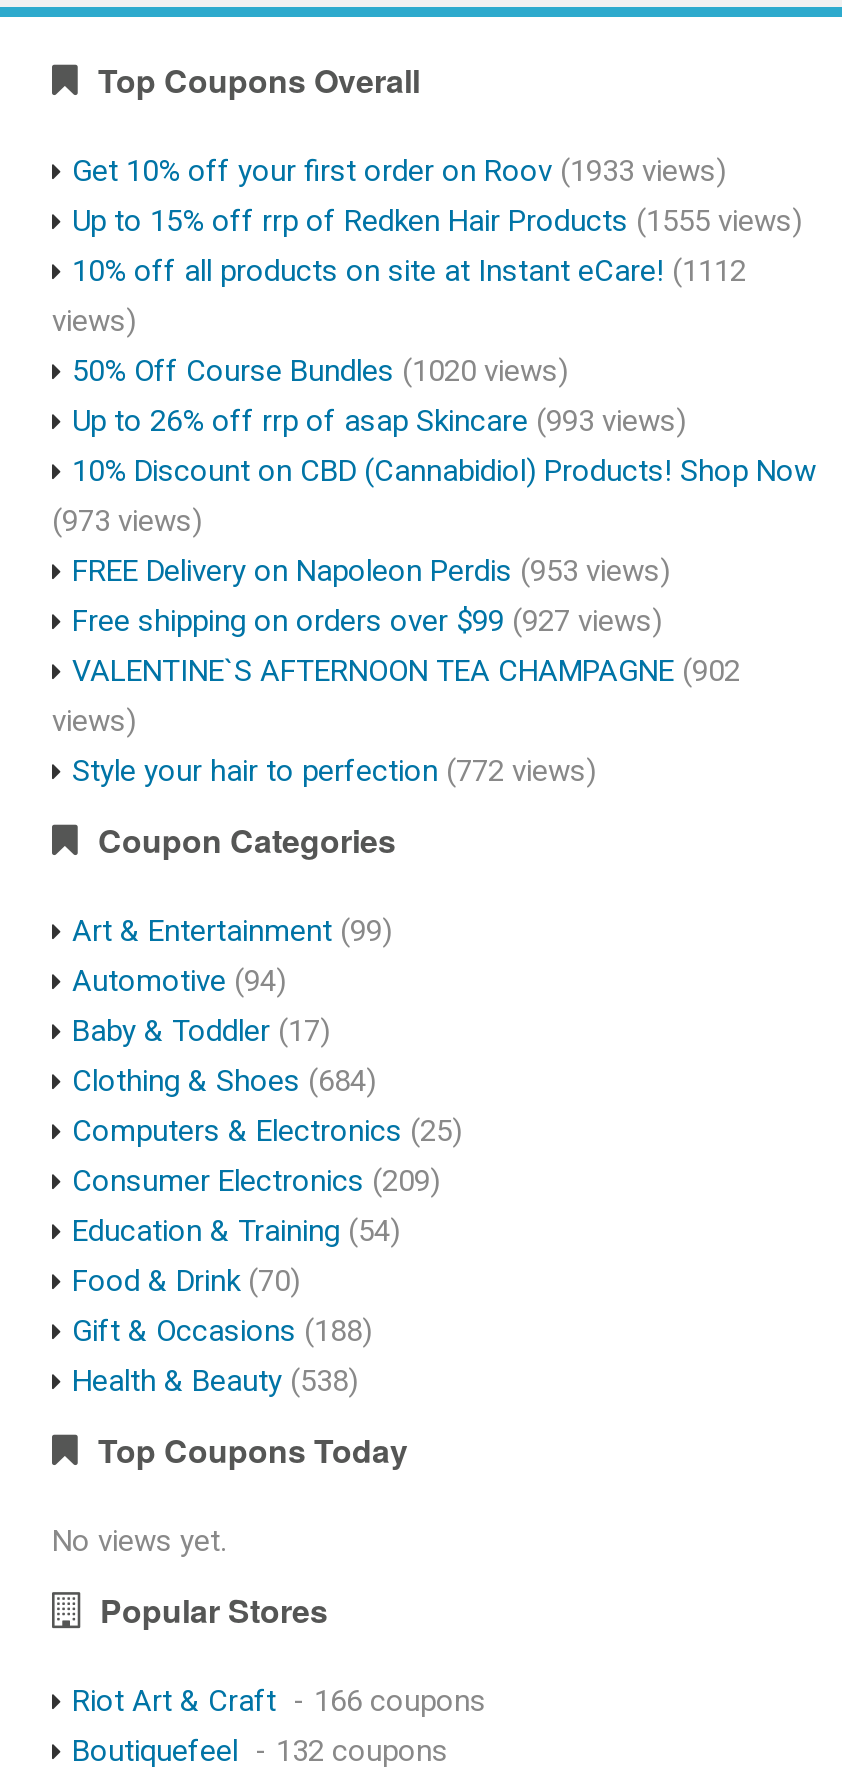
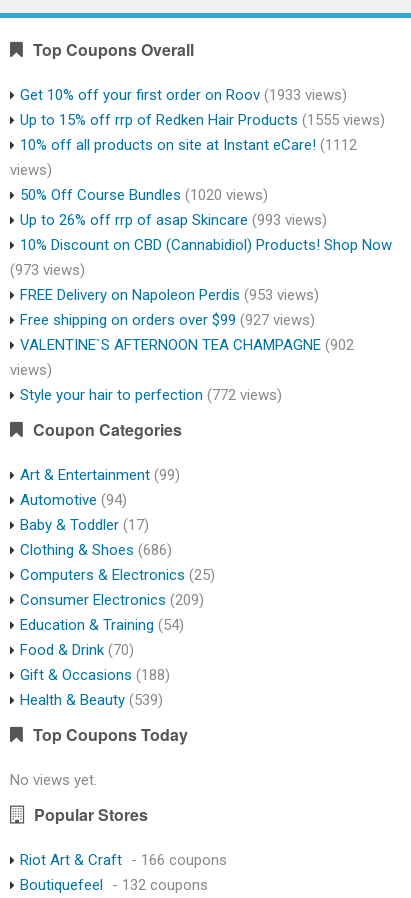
- Clothing & Shoes (684)
+ Clothing & Shoes (686)

- Health & Beauty (538)
+ Health & Beauty (539)
